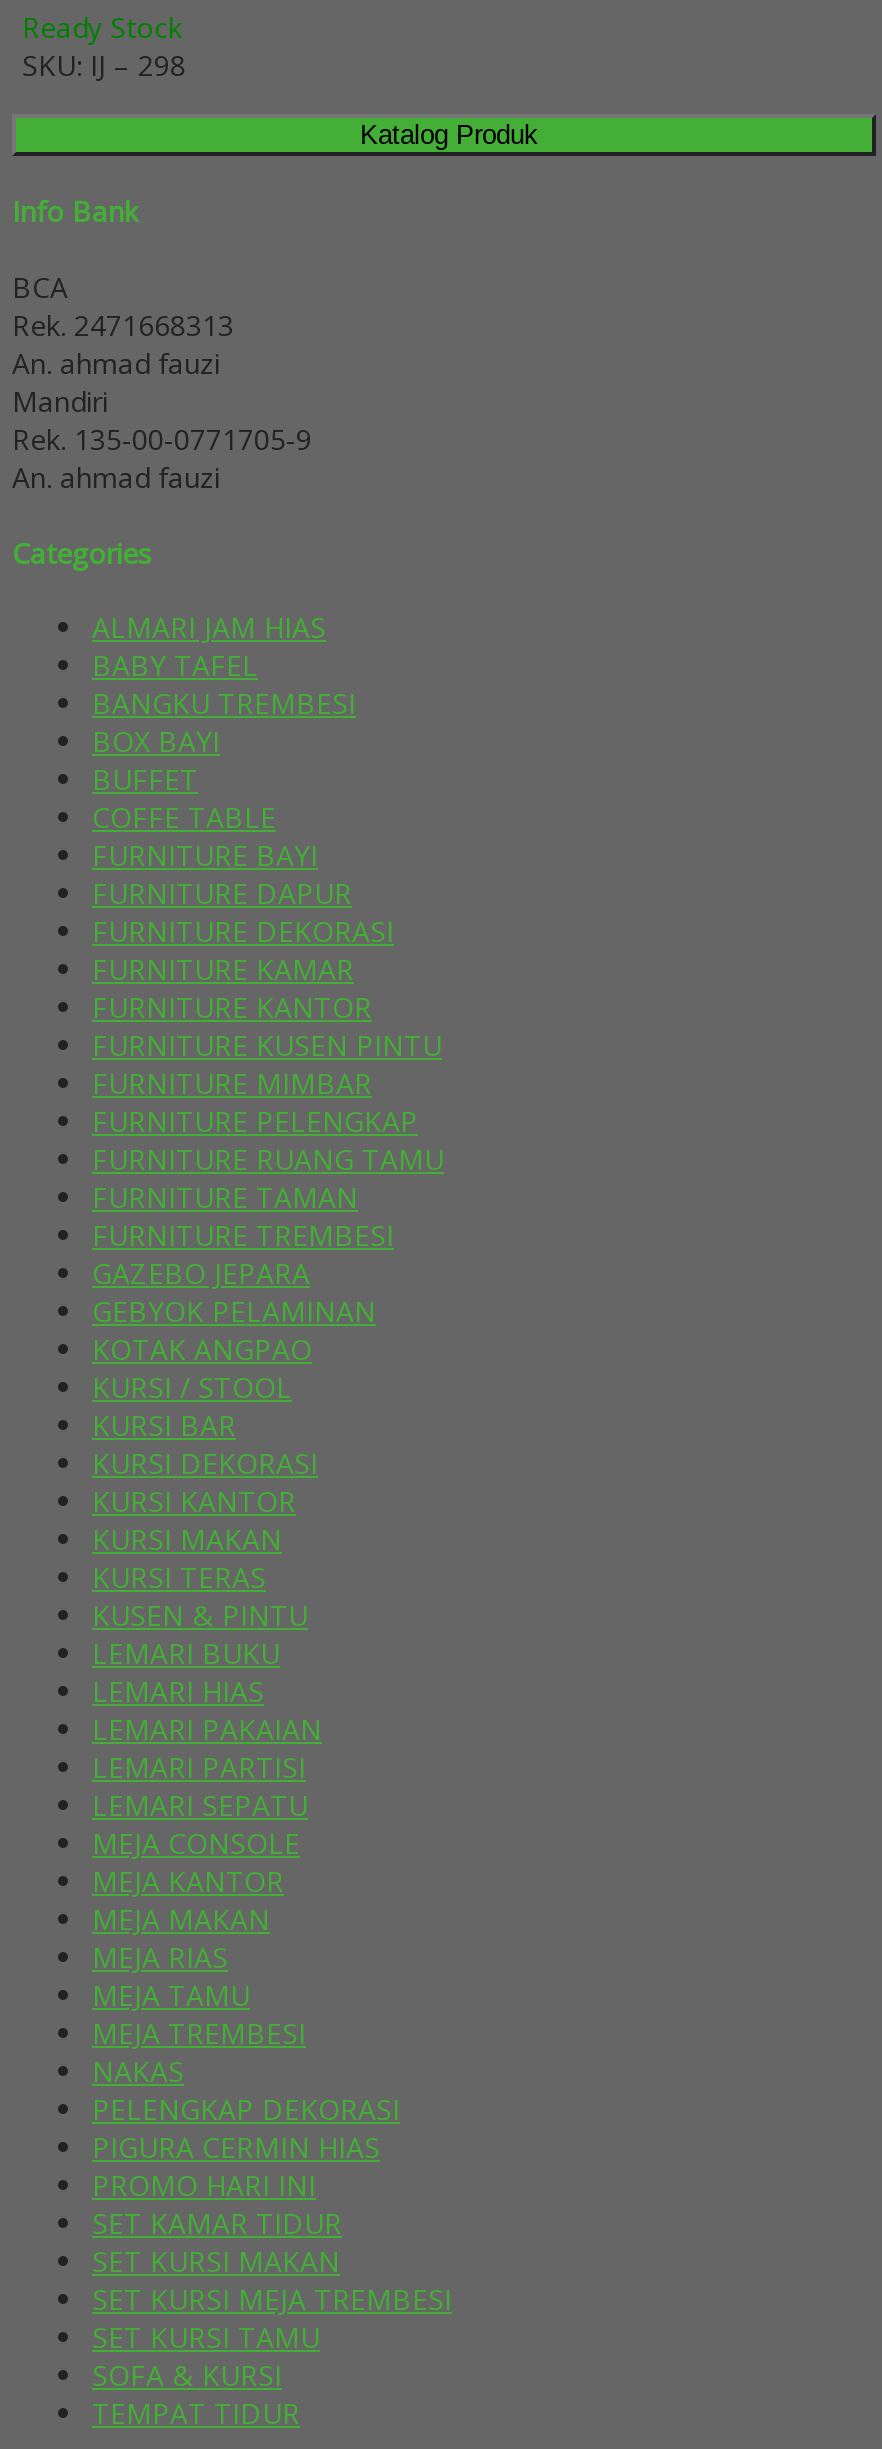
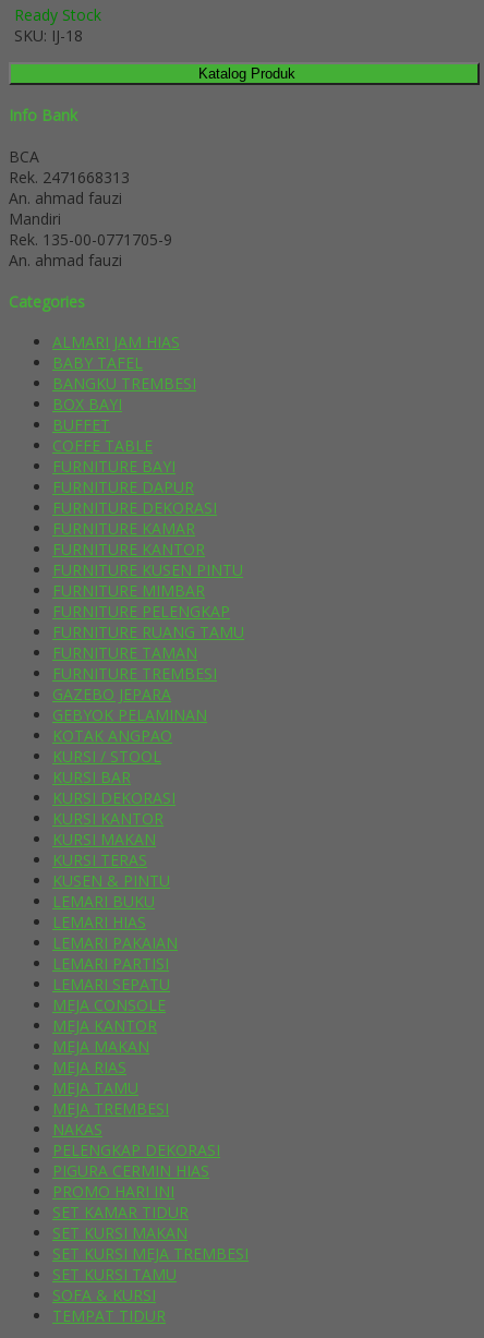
- SKU: IJ – 298
+ SKU: IJ-18
